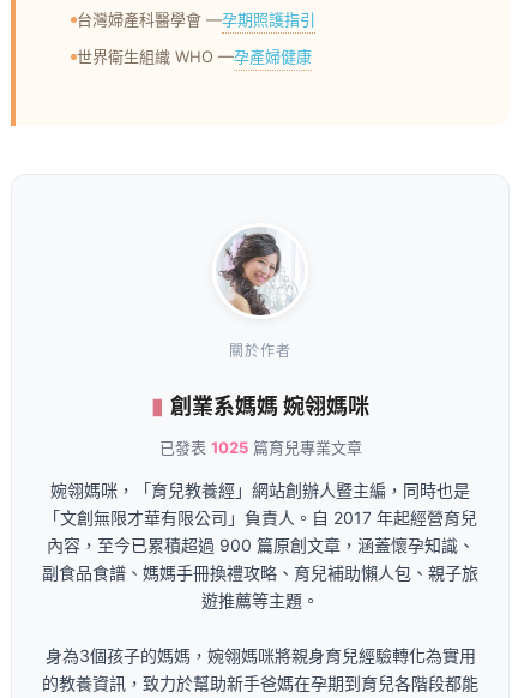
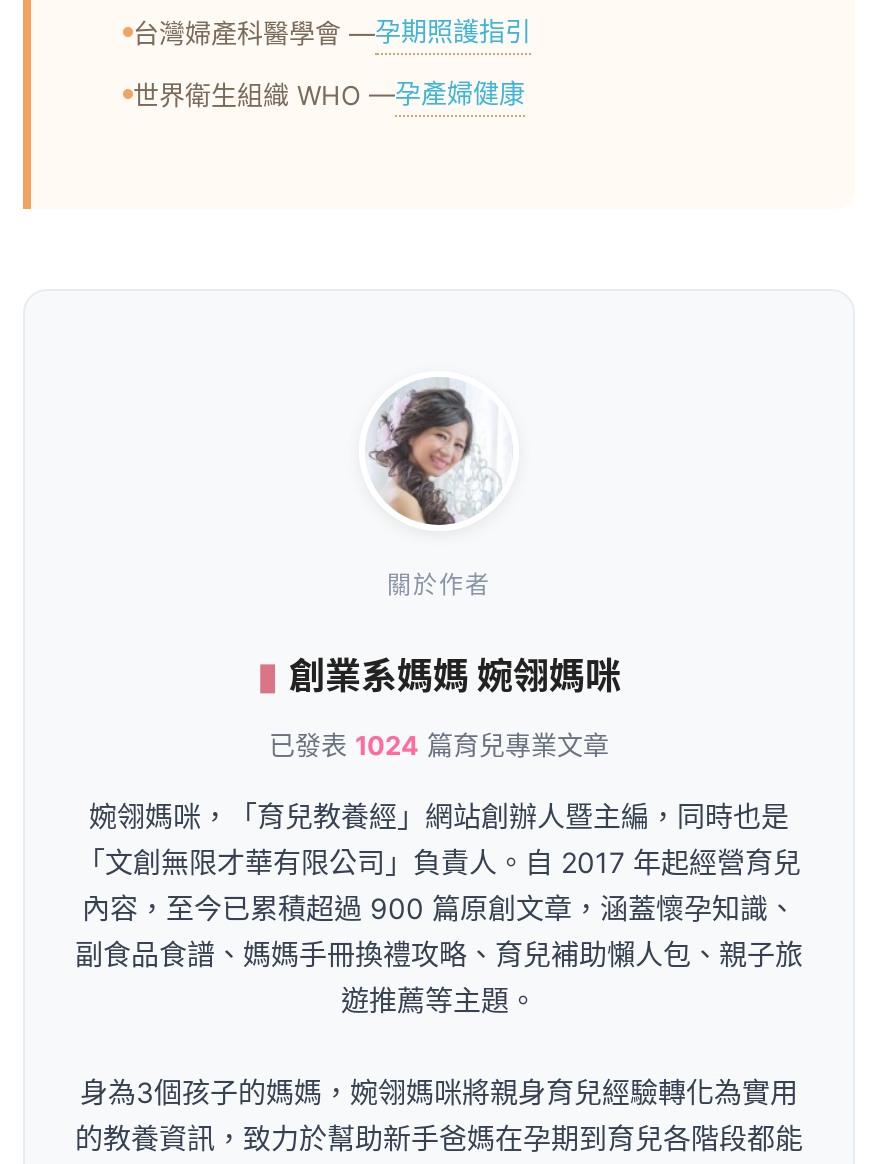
- 已發表1025篇育兒專業文章
+ 已發表1024篇育兒專業文章
